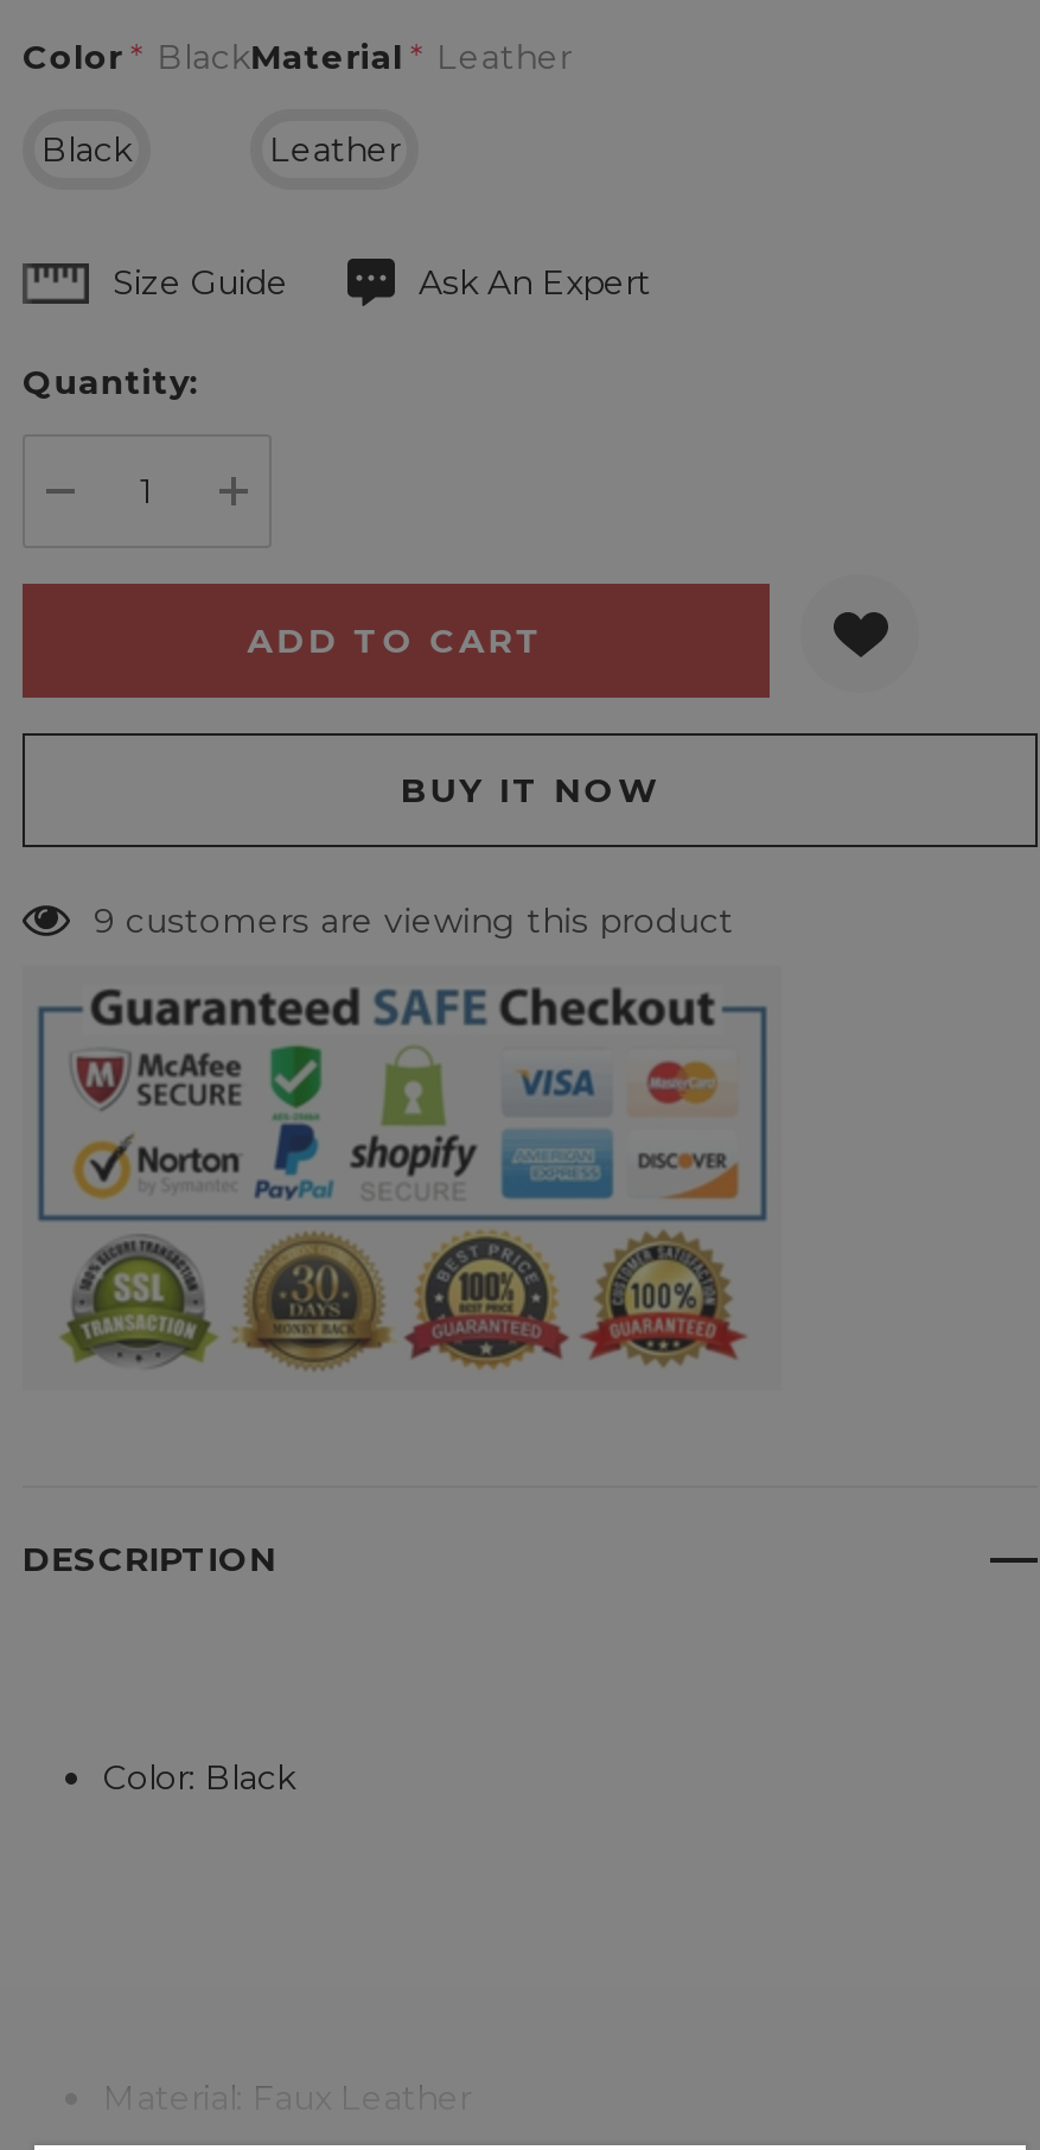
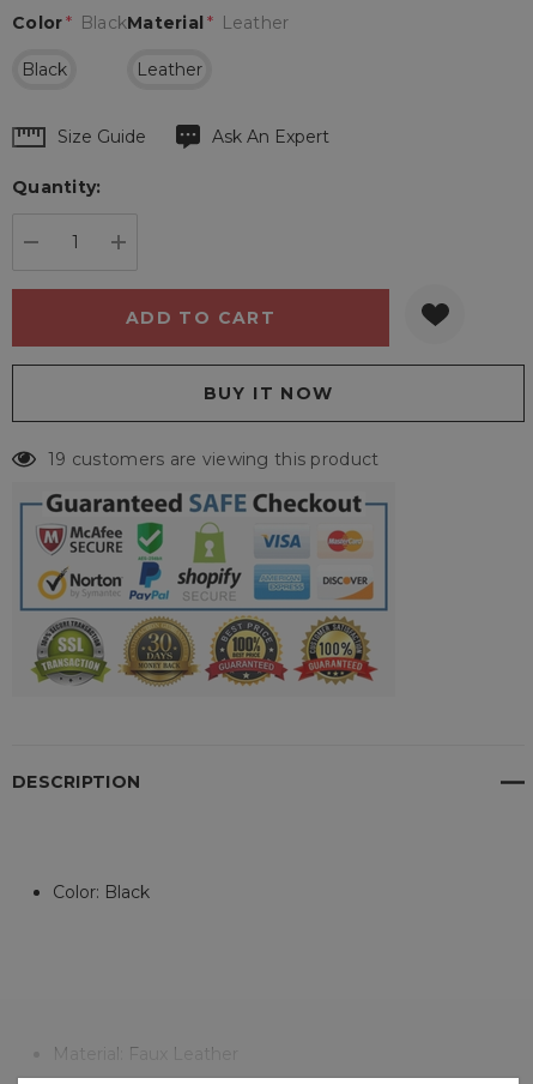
- 9 customers are viewing this product
+ 19 customers are viewing this product
